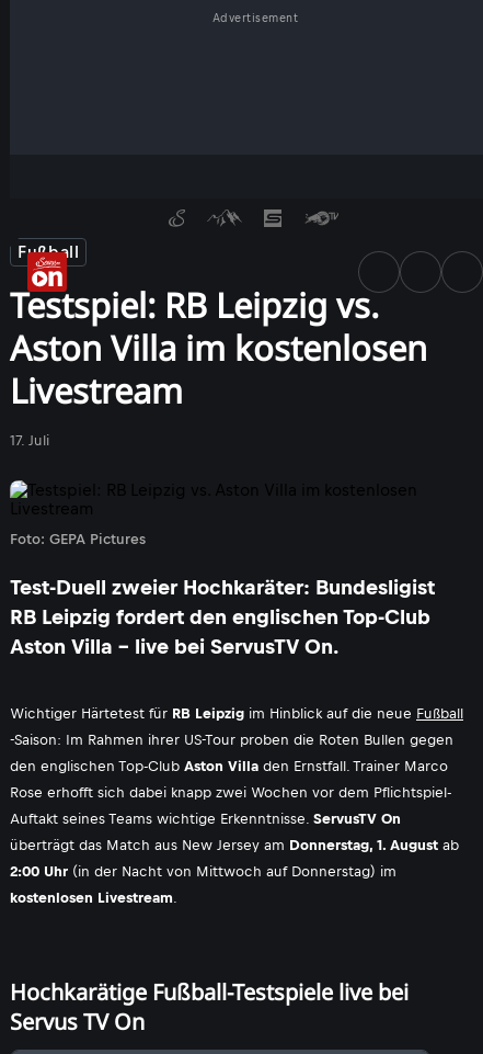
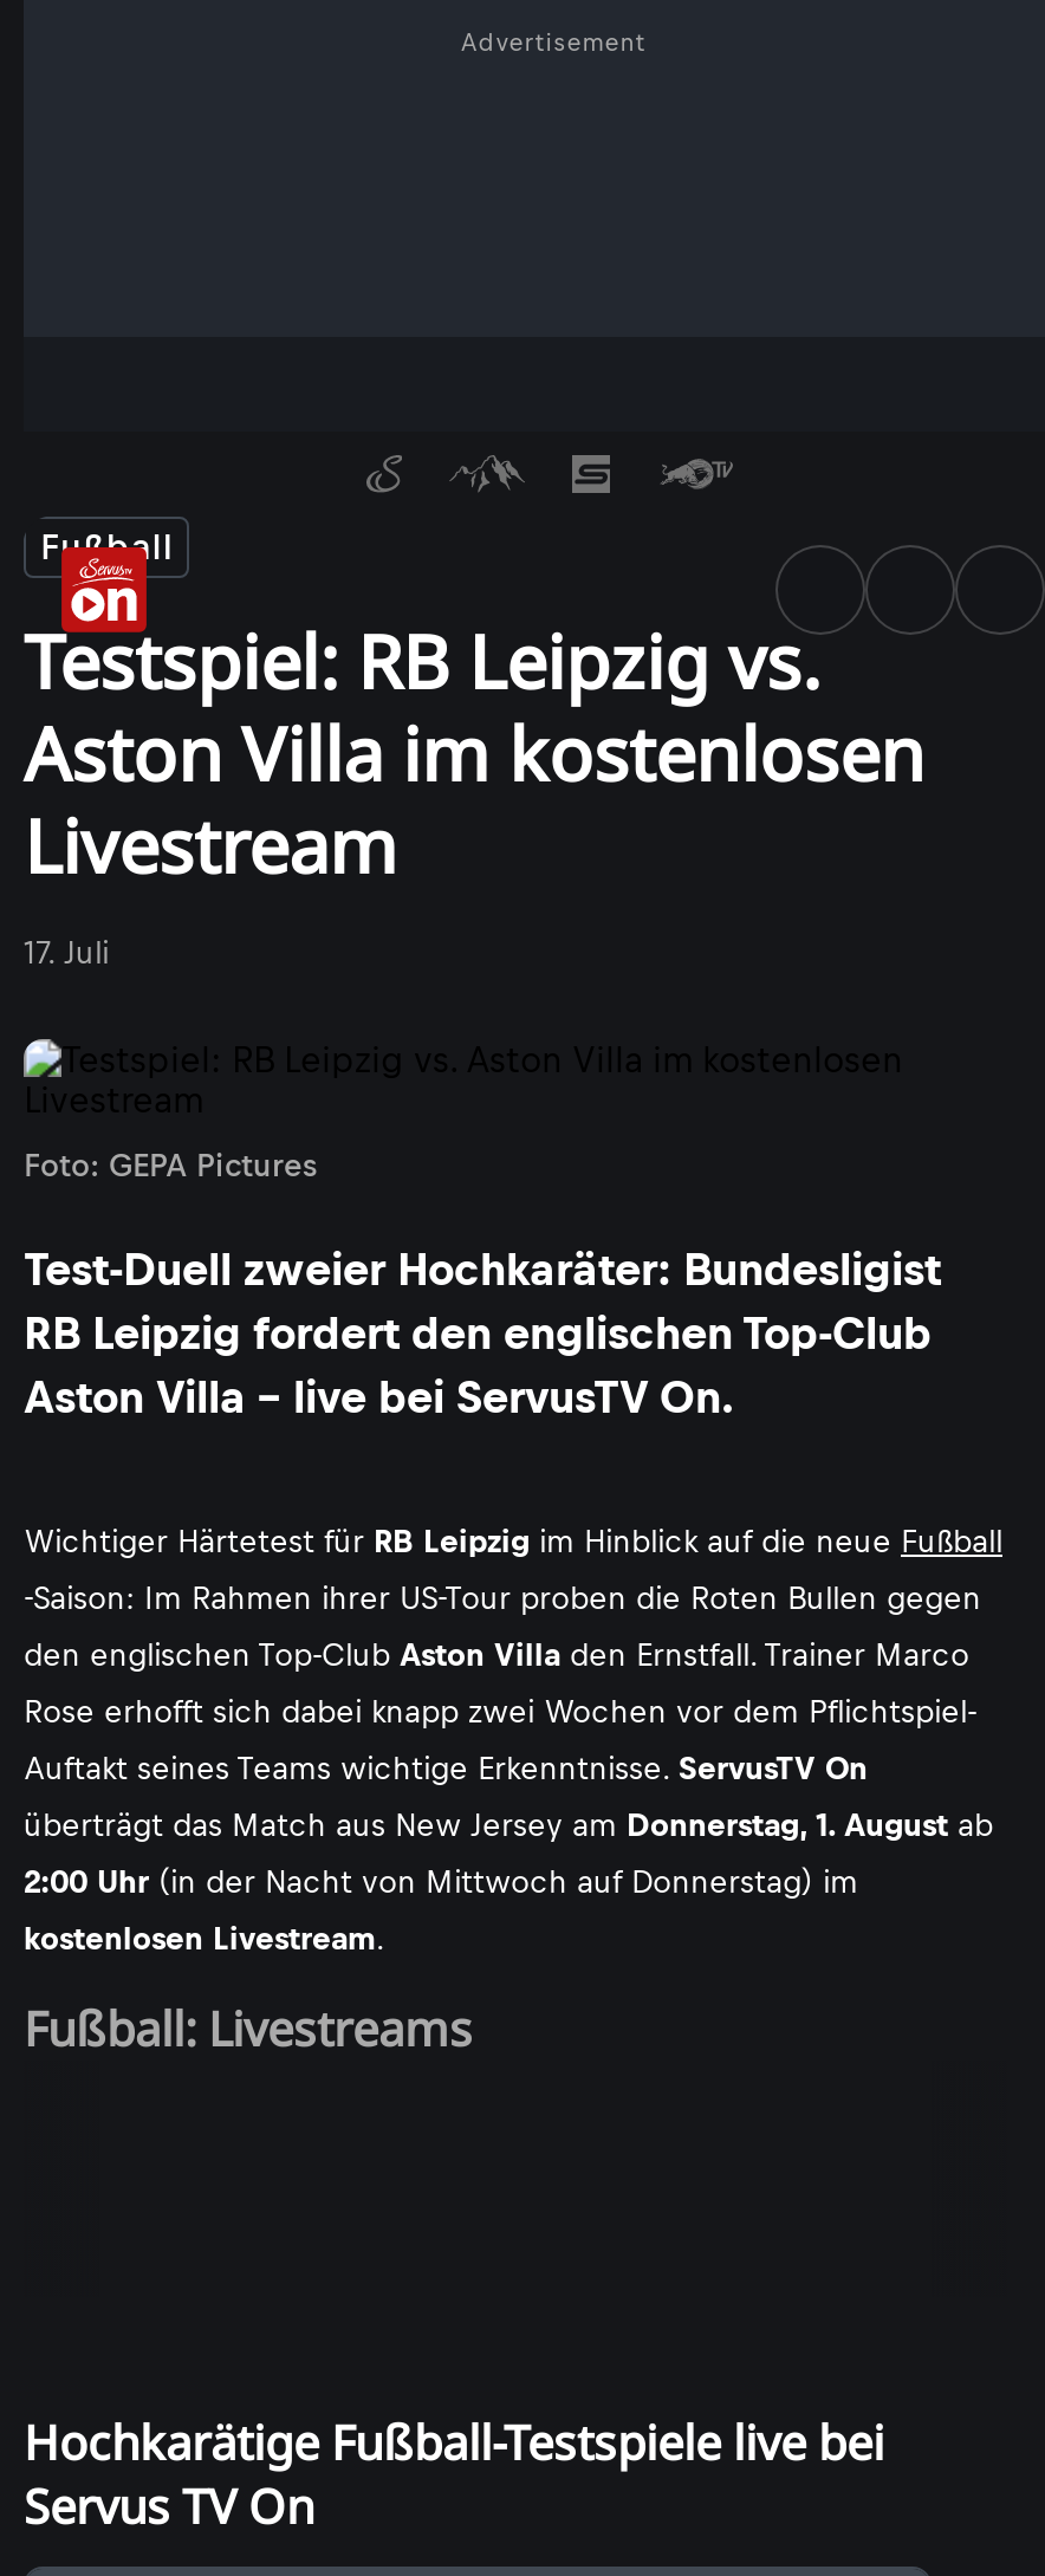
+ Fußball: Livestreams
